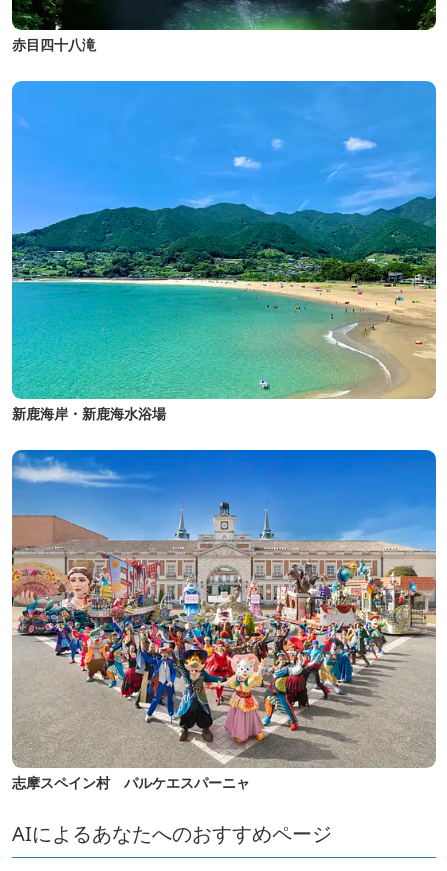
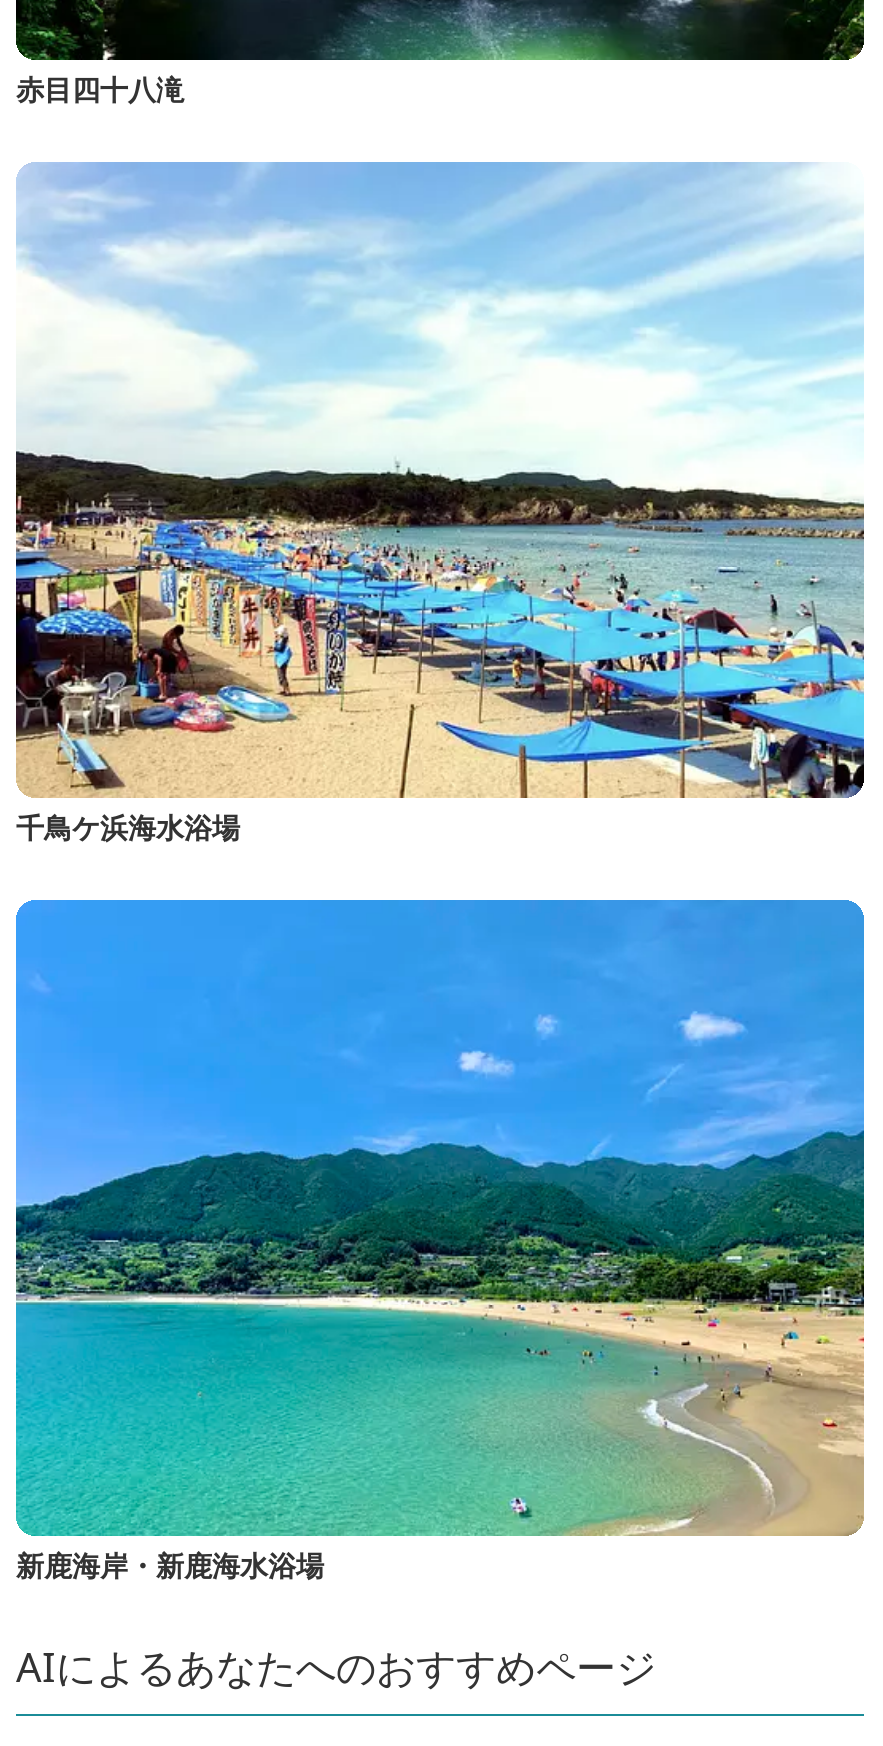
+ [image]
+ 千鳥ケ浜海水浴場

moved down: [image] | 新鹿海岸・新鹿海水浴場

- [image]
- 志摩スペイン村 パルケエスパーニャ
